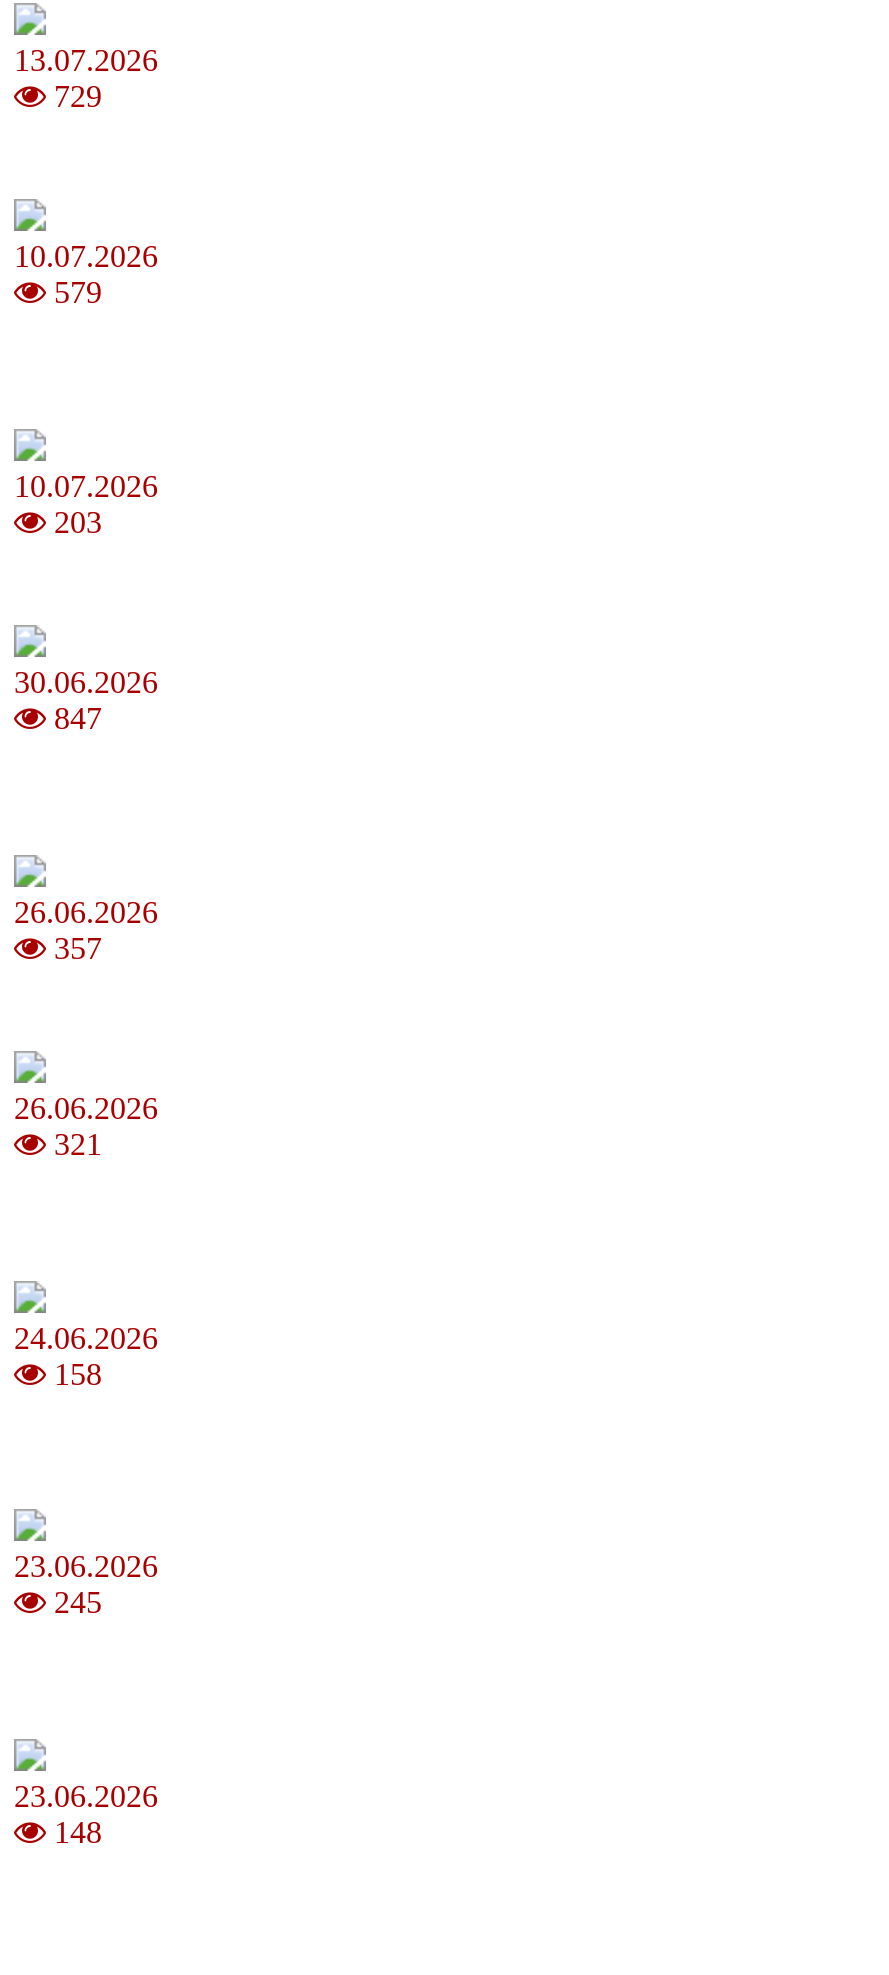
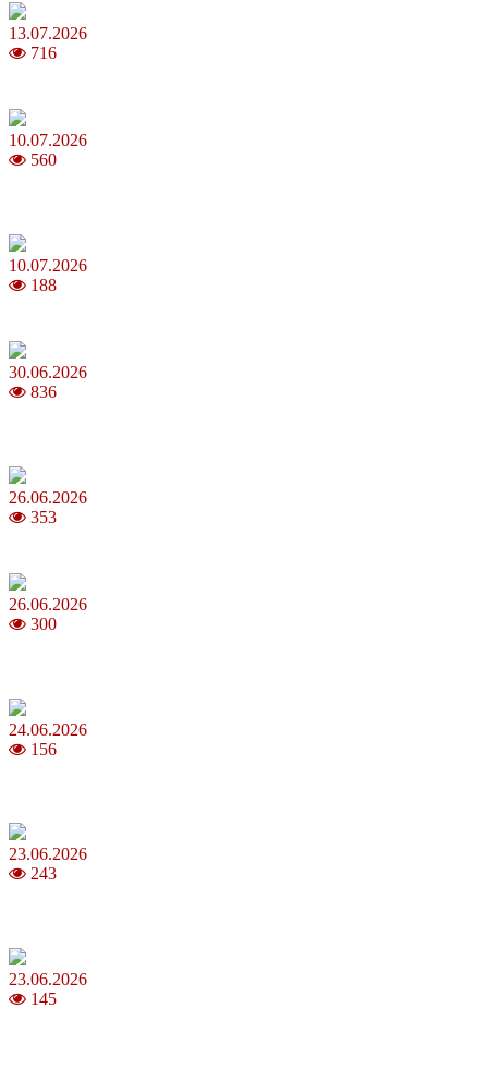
- 729
+ 716

- 579
+ 560

- 203
+ 188

- 847
+ 836

- 357
+ 353

- 321
+ 300

- 158
+ 156

- 245
+ 243

- 148
+ 145
